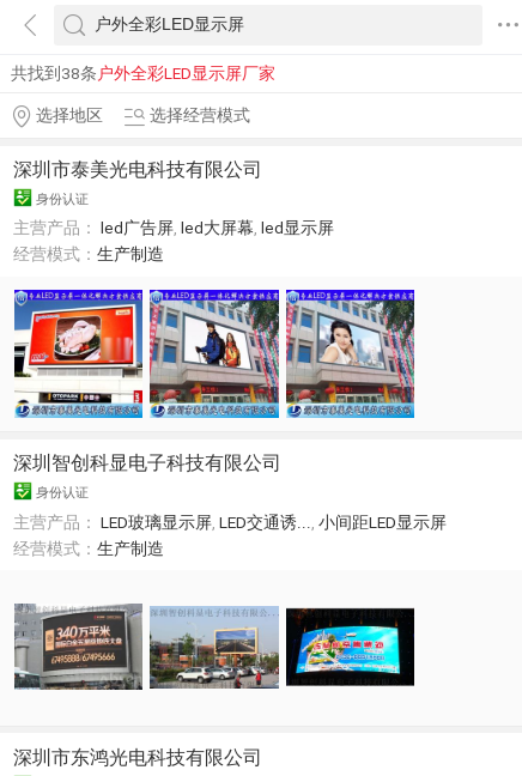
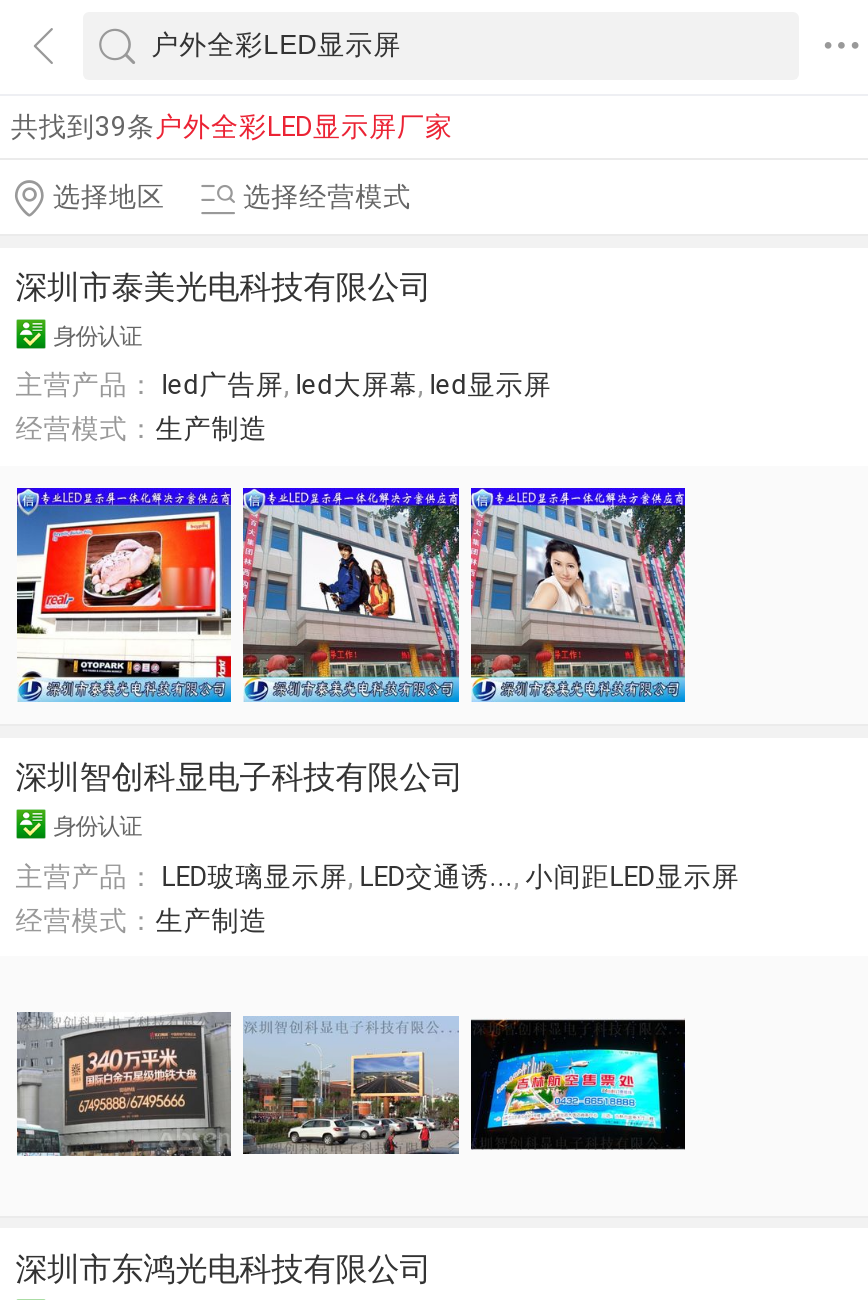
- 共找到38条户外全彩LED显示屏厂家
+ 共找到39条户外全彩LED显示屏厂家
